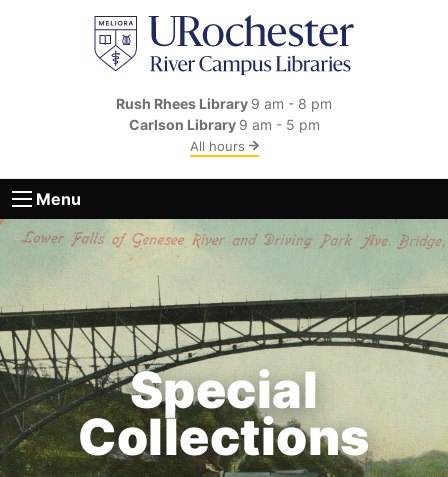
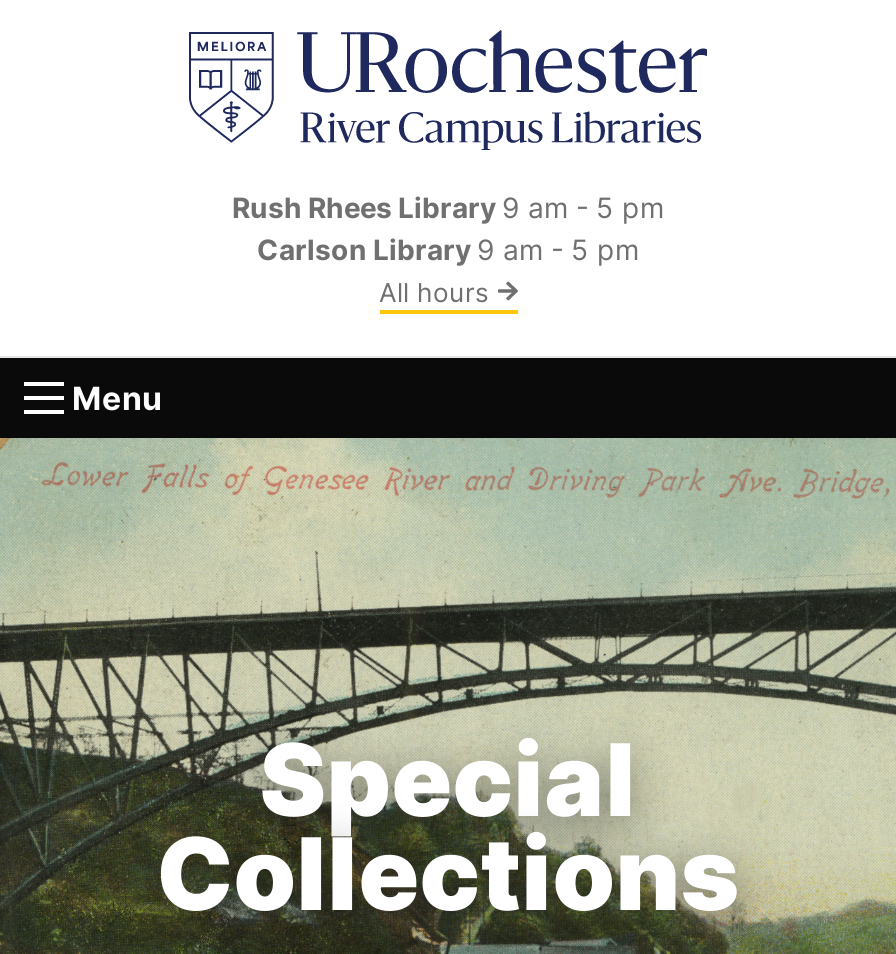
- Rush Rhees Library 9 am - 8 pm
+ Rush Rhees Library 9 am - 5 pm
